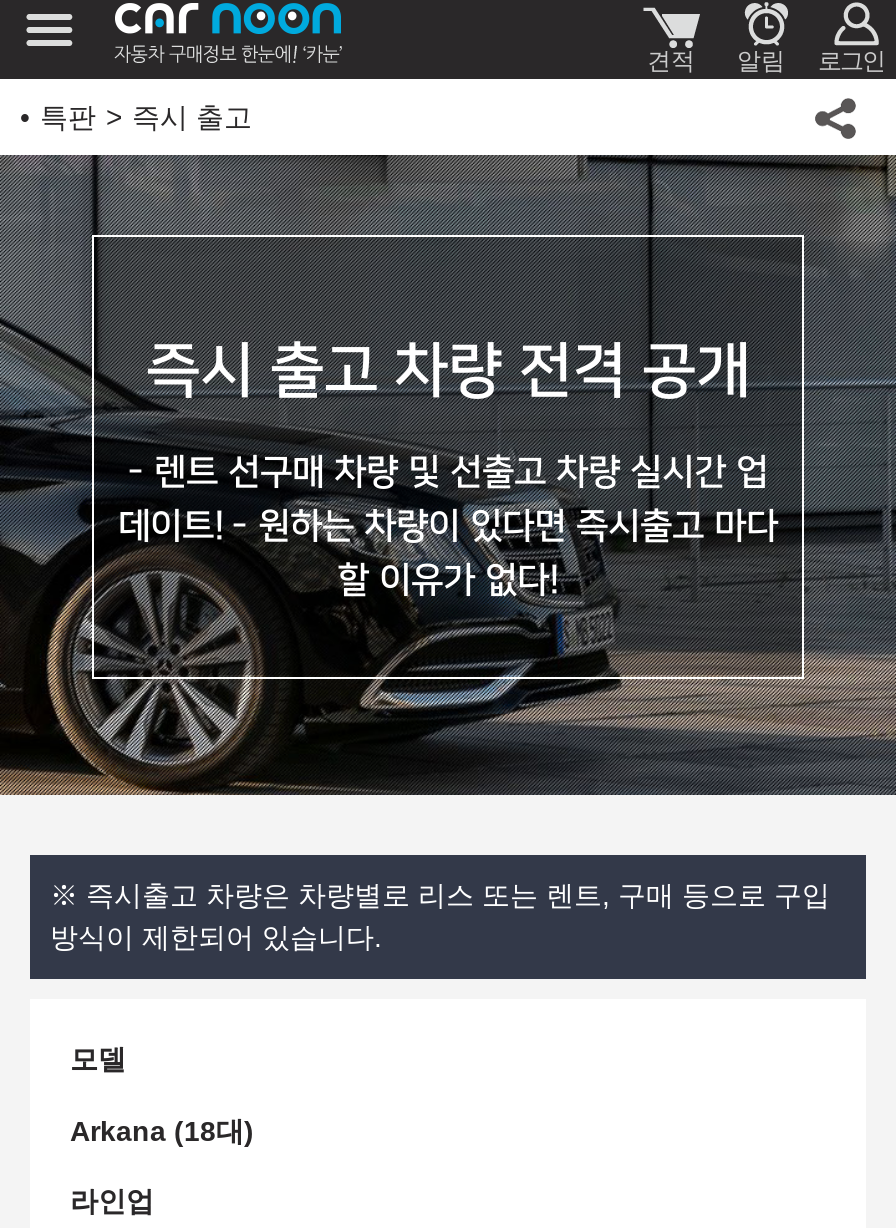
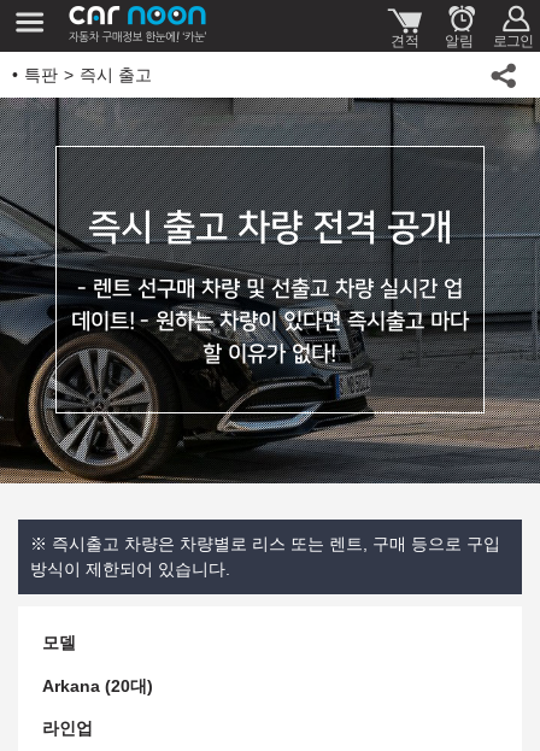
- Arkana (18대)
+ Arkana (20대)
